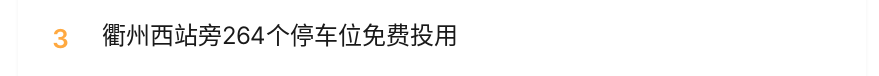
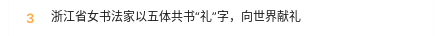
- 衢州西站旁264个停车位免费投用
+ 浙江省女书法家以五体共书“礼”字，向世界献礼
